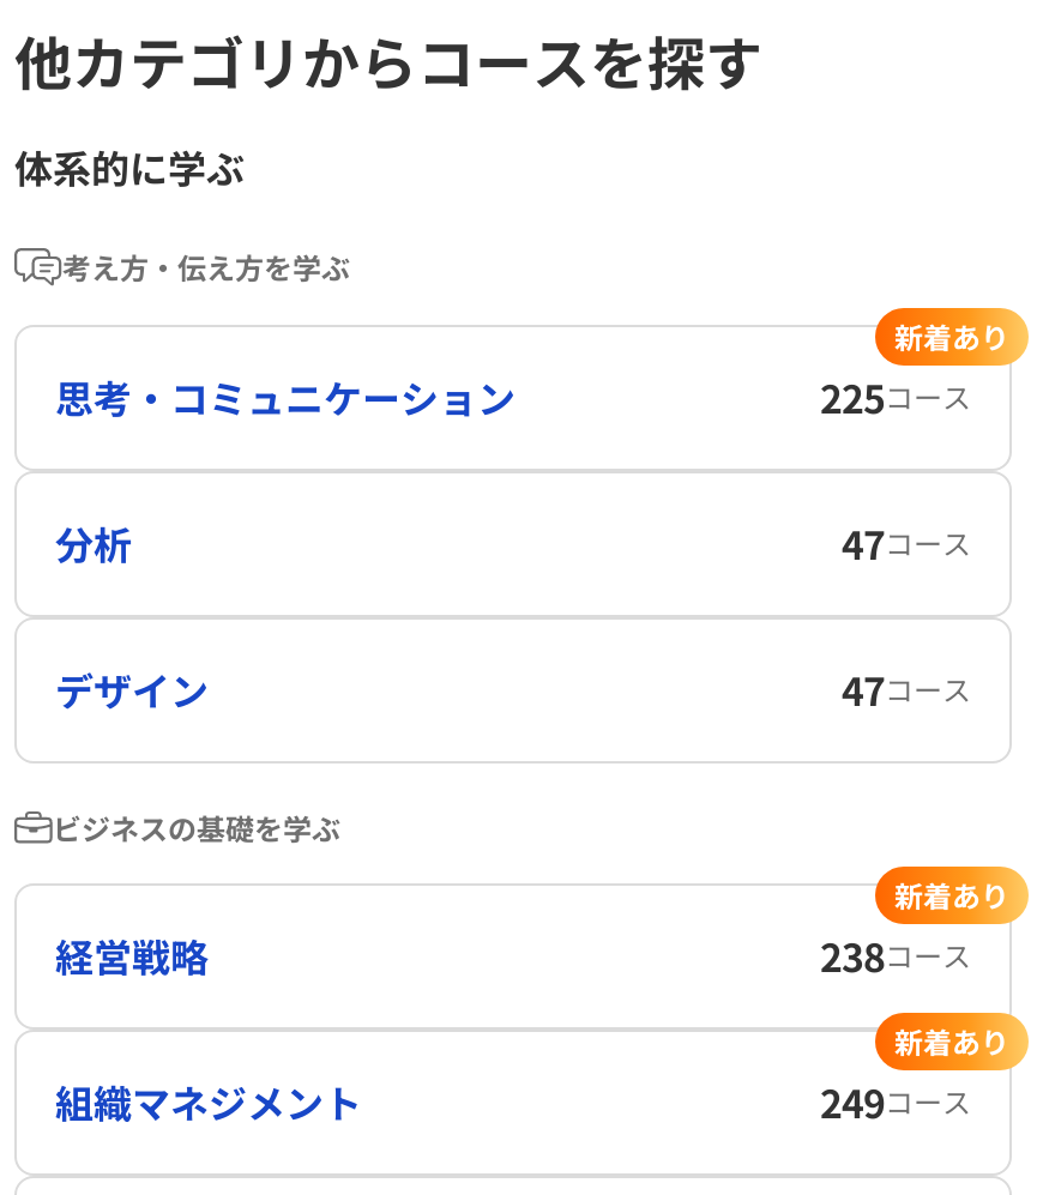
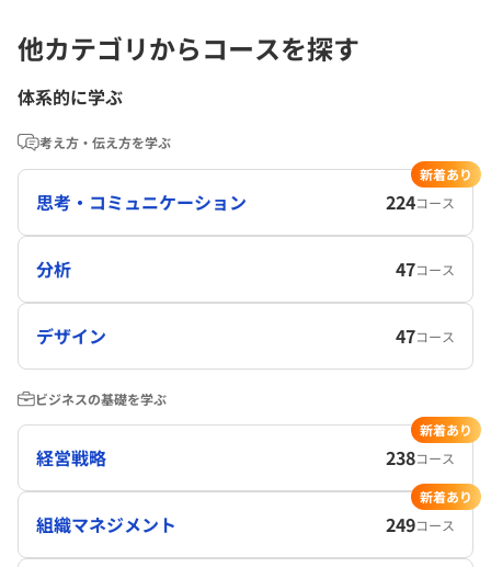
- 225コース
+ 224コース
